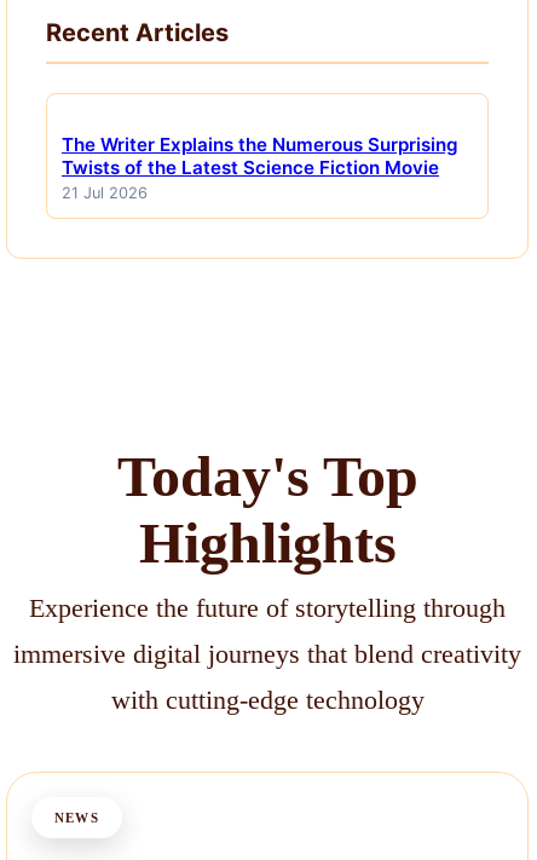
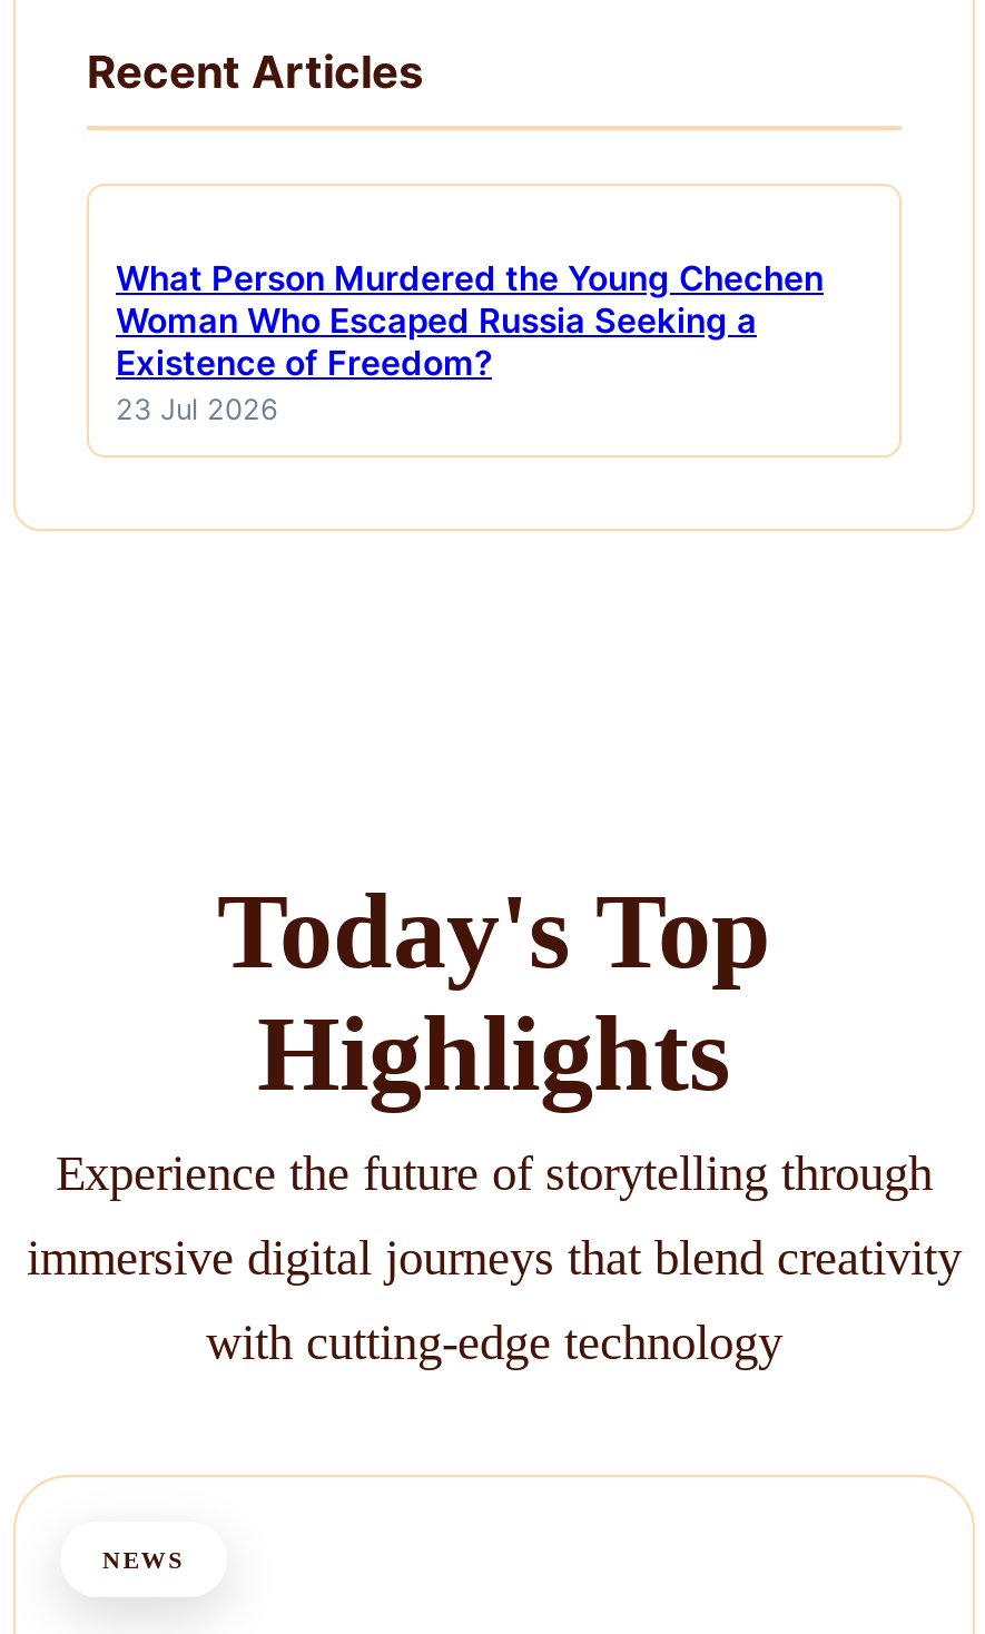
- The Writer Explains the Numerous Surprising
- Twists of the Latest Science Fiction Movie
- 21 Jul 2026
+ What Person Murdered the Young Chechen
+ Woman Who Escaped Russia Seeking a
+ Existence of Freedom?
+ 23 Jul 2026
